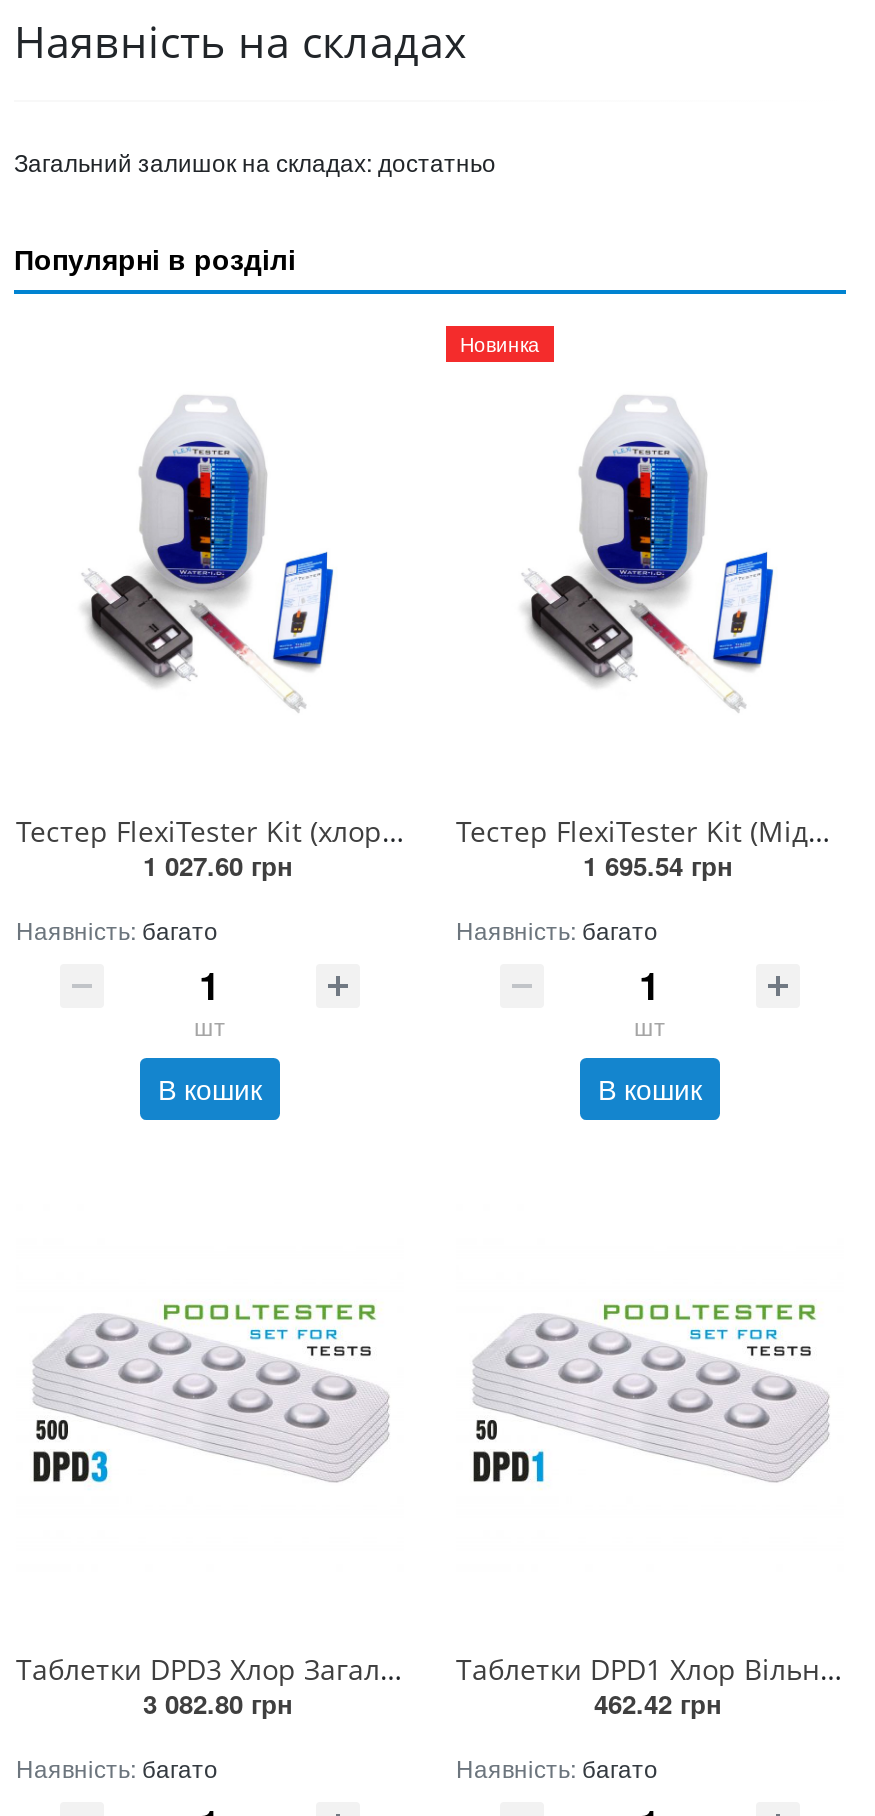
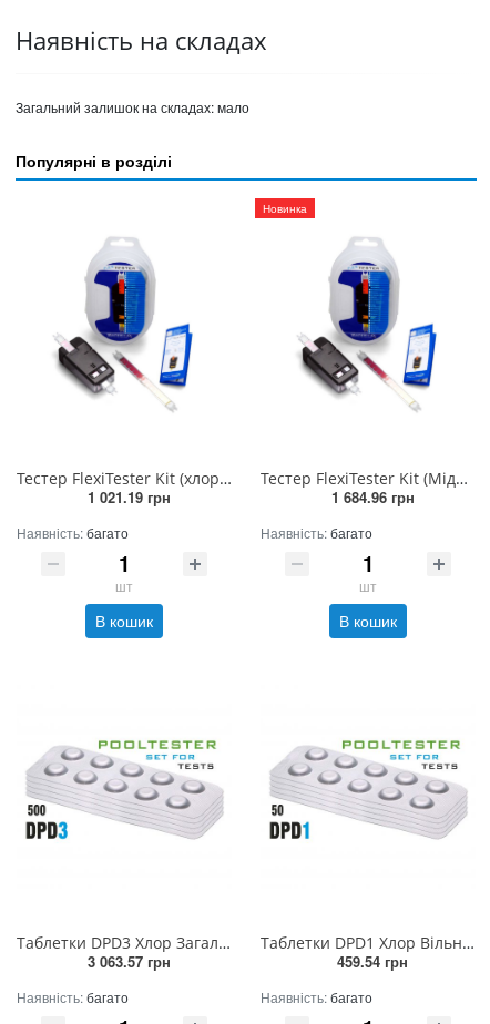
- Загальний залишок на складах: достатньо
+ Загальний залишок на складах: мало

- 1 027.60 грн
+ 1 021.19 грн

- 1 695.54 грн
+ 1 684.96 грн

- 3 082.80 грн
+ 3 063.57 грн

- 462.42 грн
+ 459.54 грн
